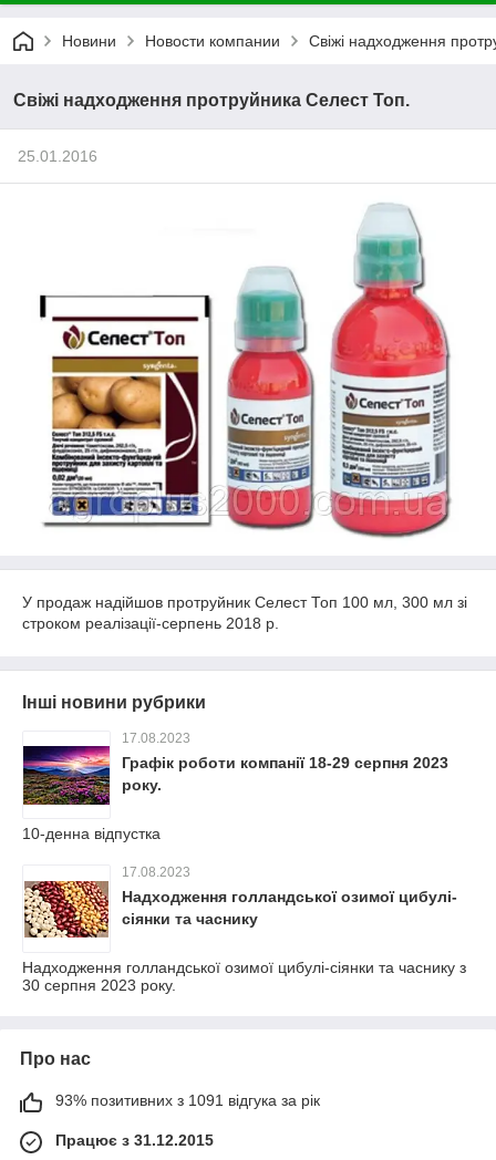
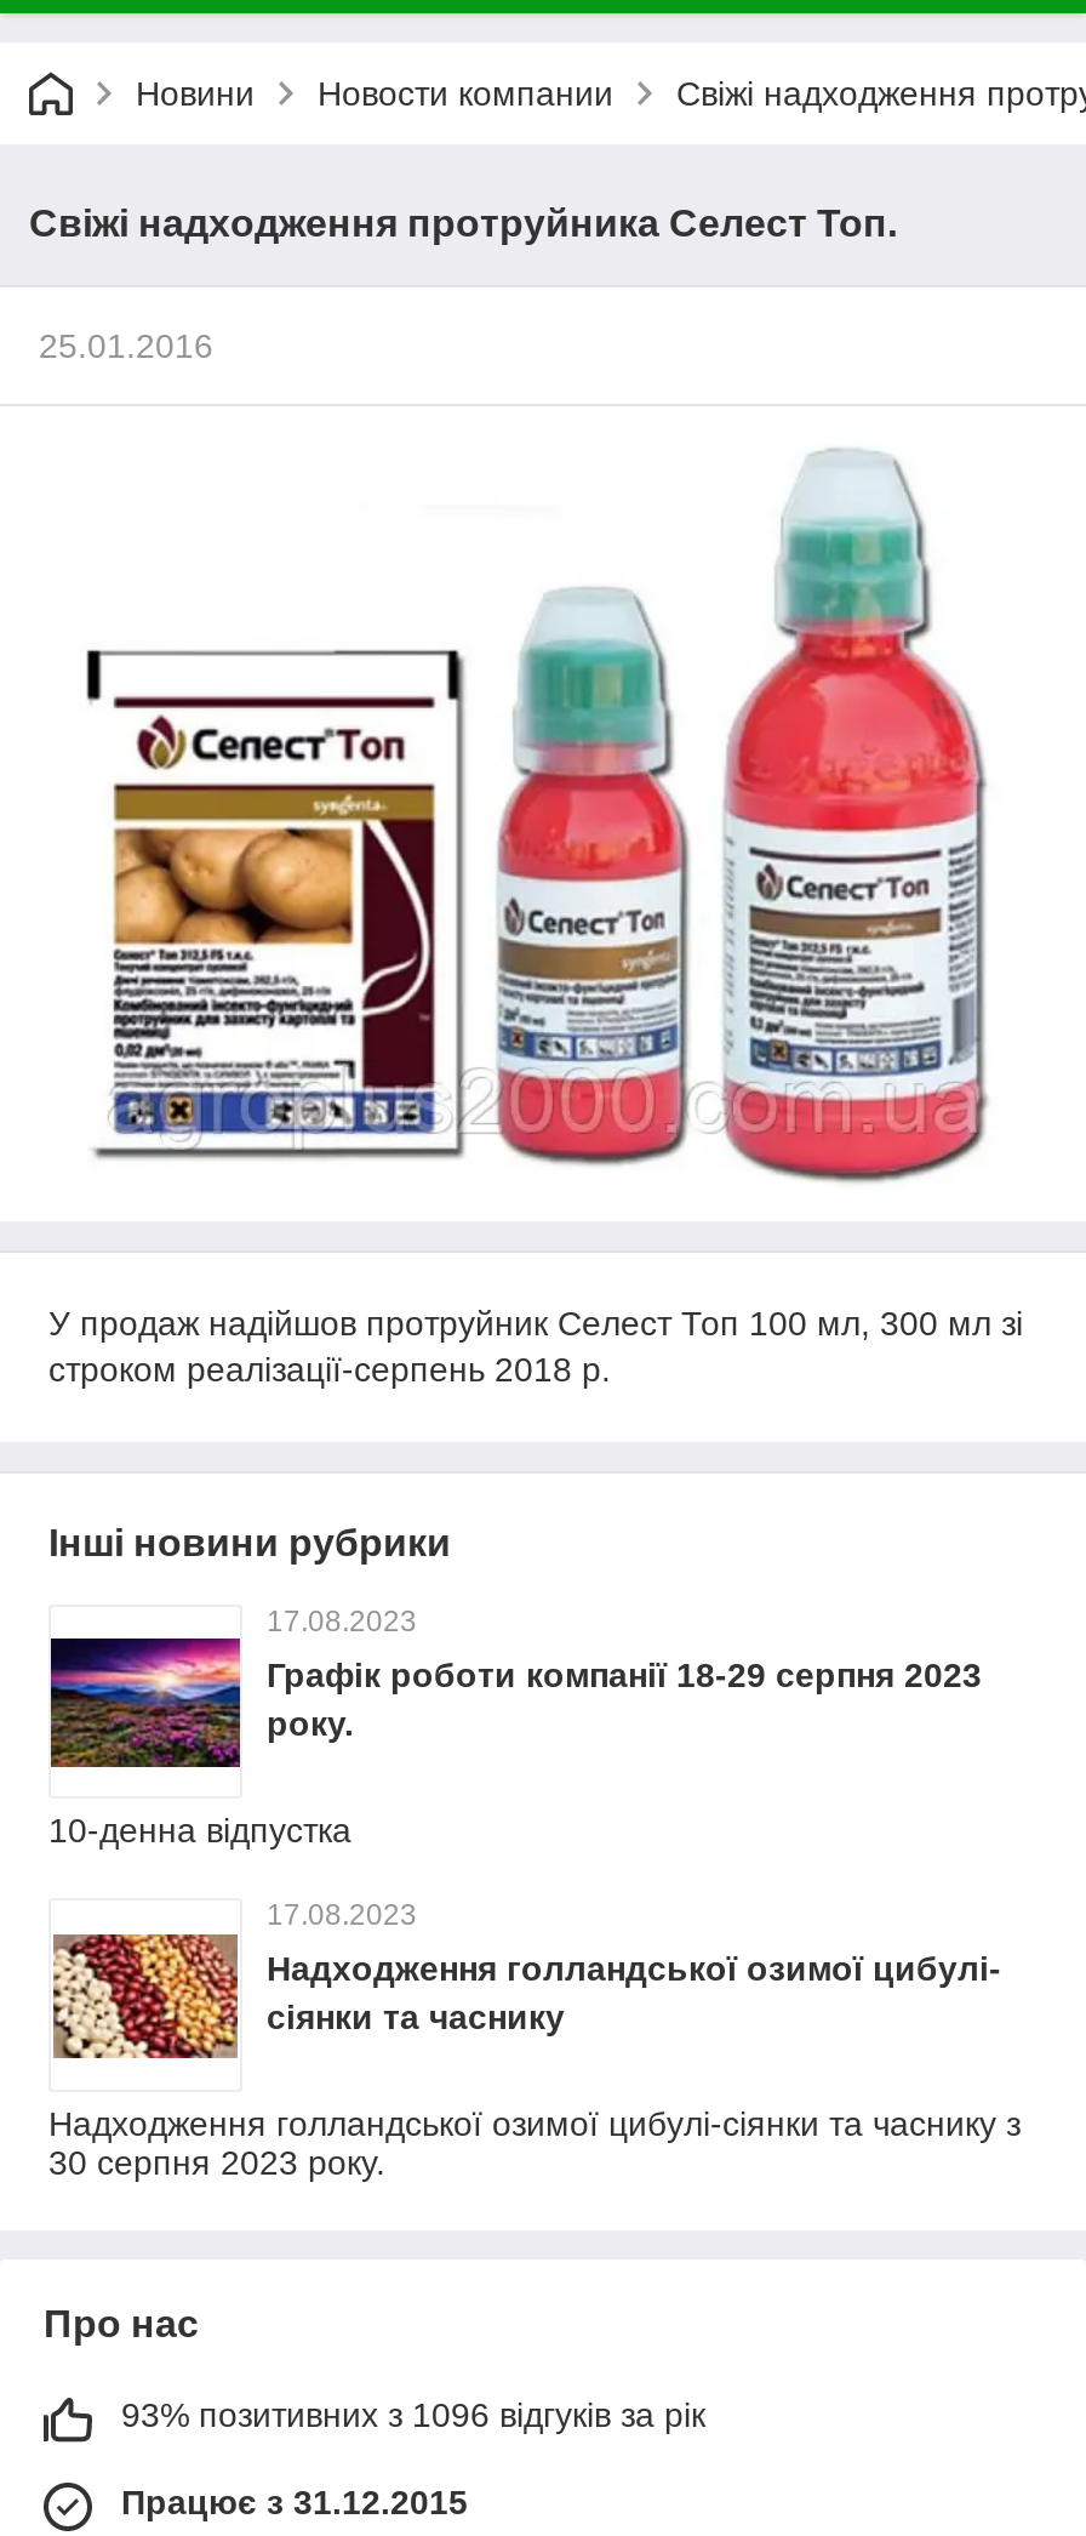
- 93% позитивних з 1091 відгука за рік
+ 93% позитивних з 1096 відгуків за рік
